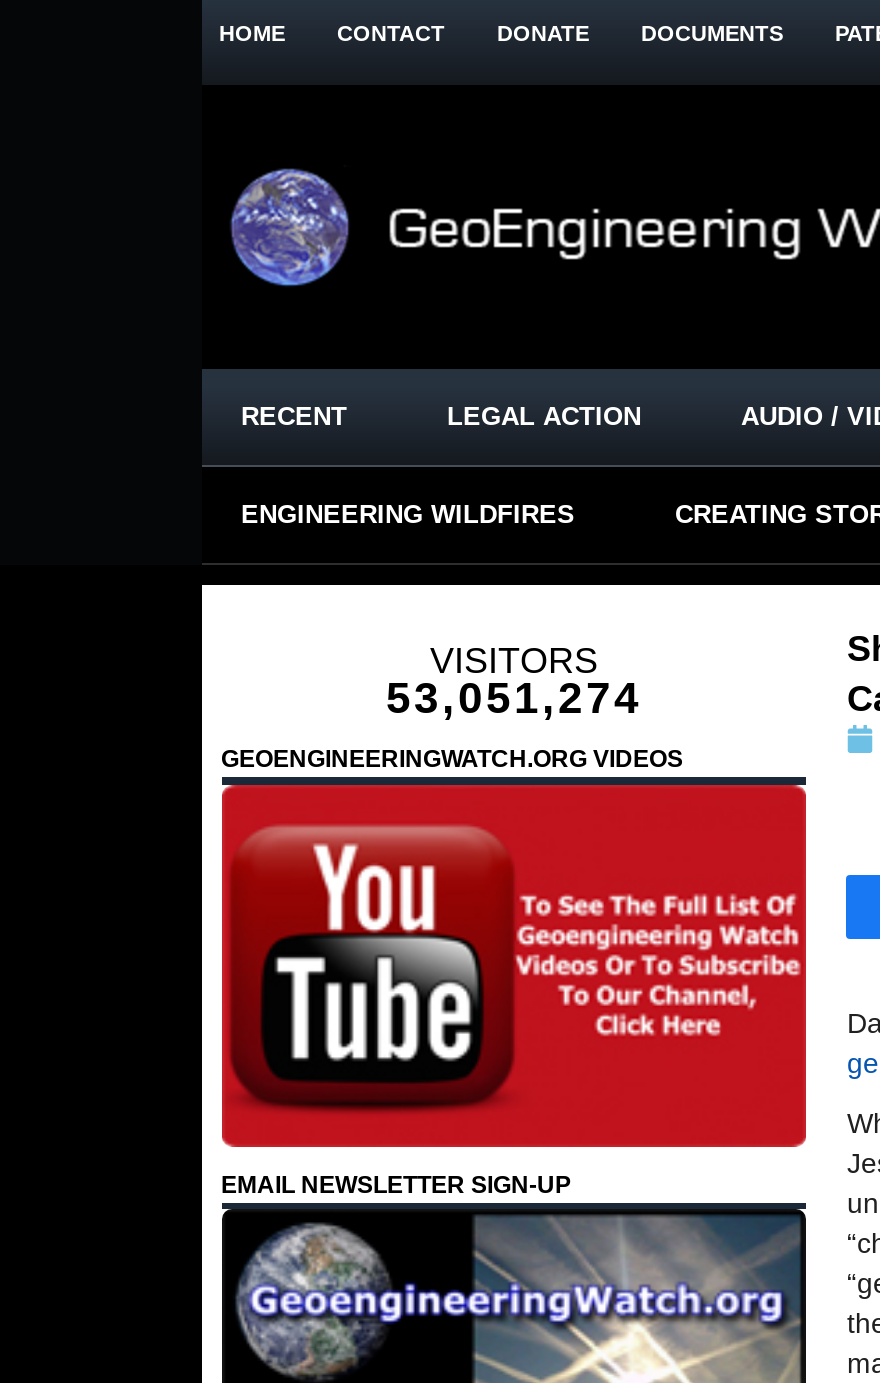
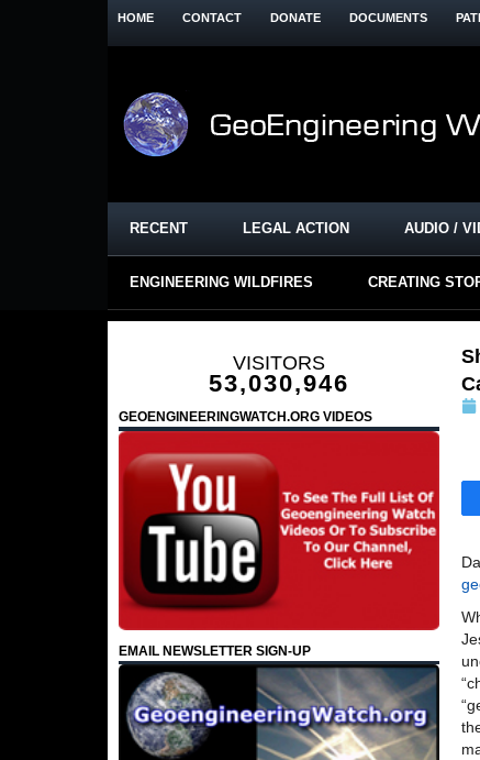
- 53,051,274
+ 53,030,946
